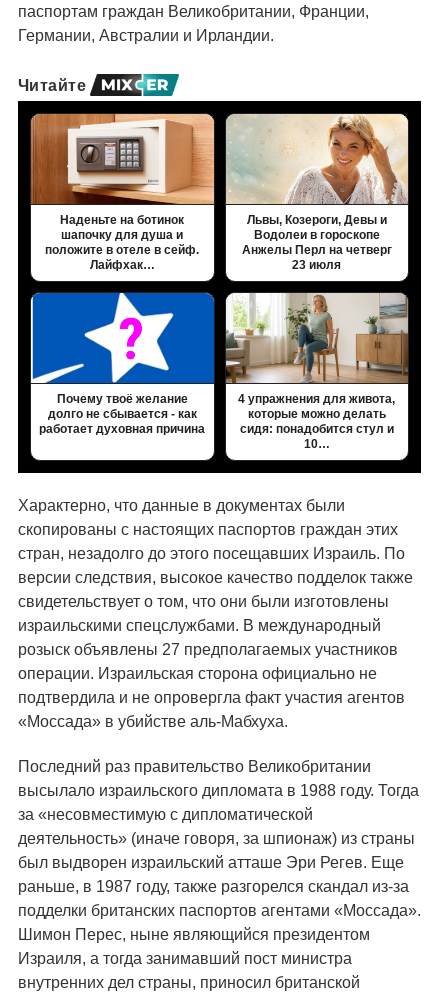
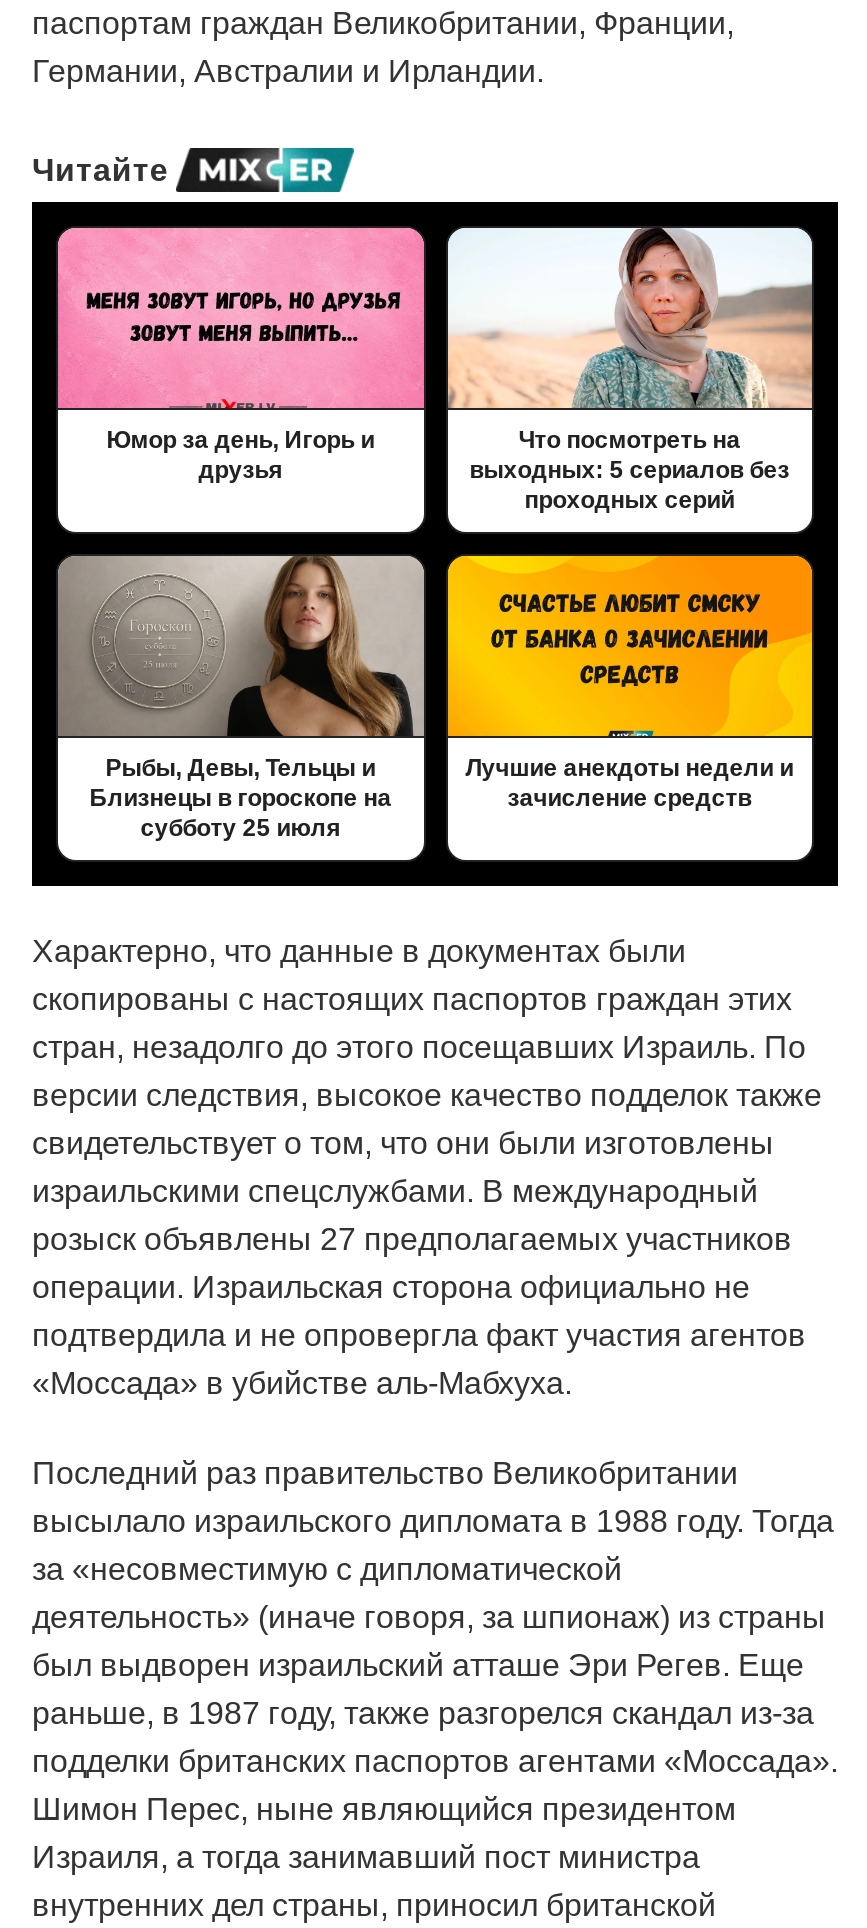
- [image]
- Наденьте на ботинок
- шапочку для душа и
- положите в отеле в сейф.
- Лайфхак…
+ [image]
+ Юмор за день, Игорь и
+ друзья

- [image]
- Львы, Козероги, Девы и
- Водолеи в гороскопе
- Анжелы Перл на четверг
- 23 июля
+ [image]
+ Что посмотреть на
+ выходных: 5 сериалов без
+ проходных серий

- [image]
- Почему твоё желание
- долго не сбывается - как
- работает духовная причина
+ [image]
+ Рыбы, Девы, Тельцы и
+ Близнецы в гороскопе на
+ субботу 25 июля

- [image]
- 4 упражнения для живота,
- которые можно делать
- сидя: понадобится стул и
- 10…
+ [image]
+ Лучшие анекдоты недели и
+ зачисление средств
